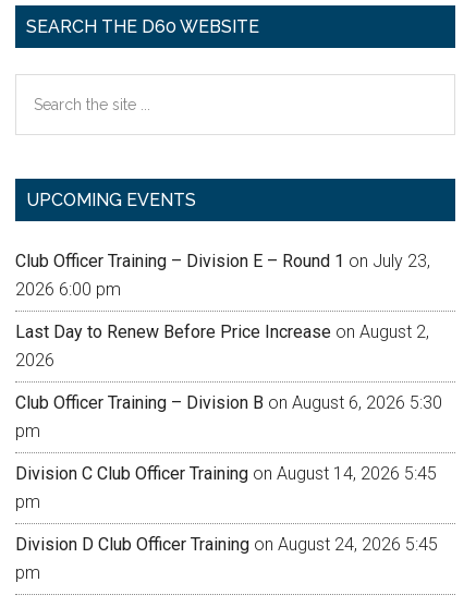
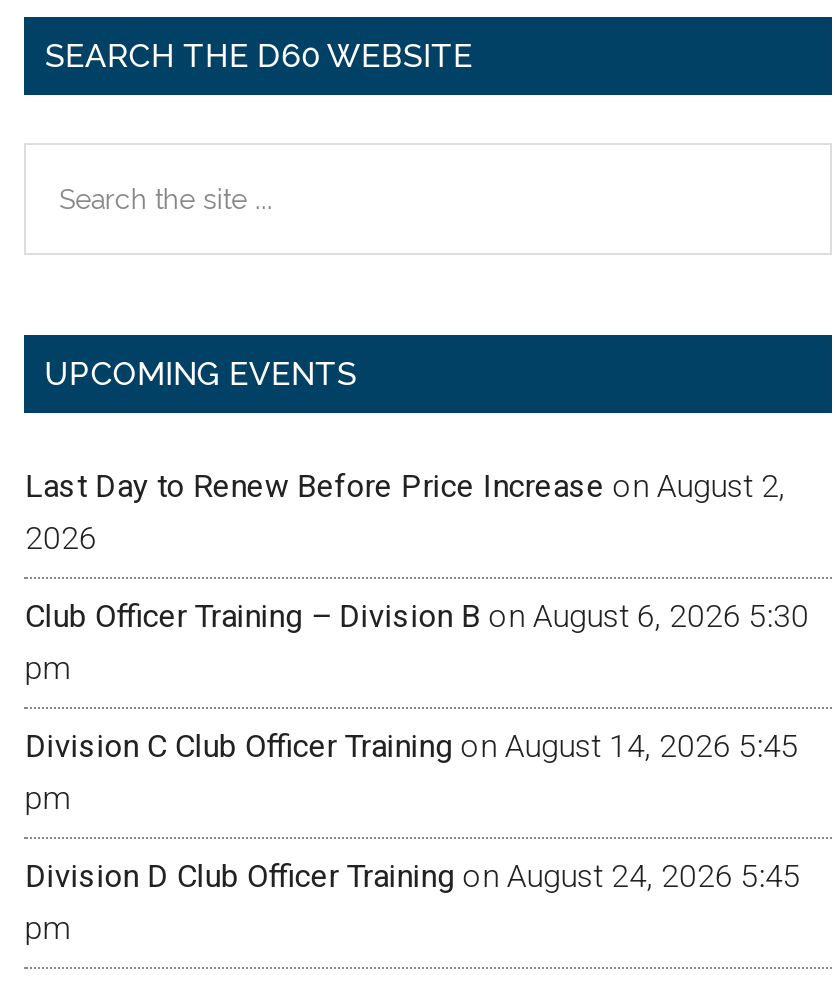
- Club Officer Training – Division E – Round 1 on July 23,
- 2026 6:00 pm
